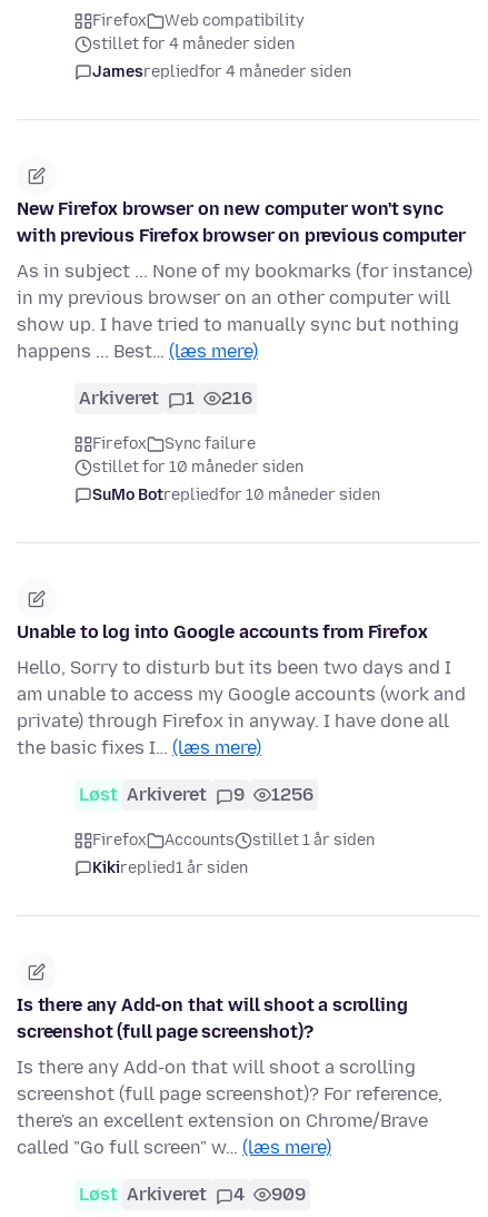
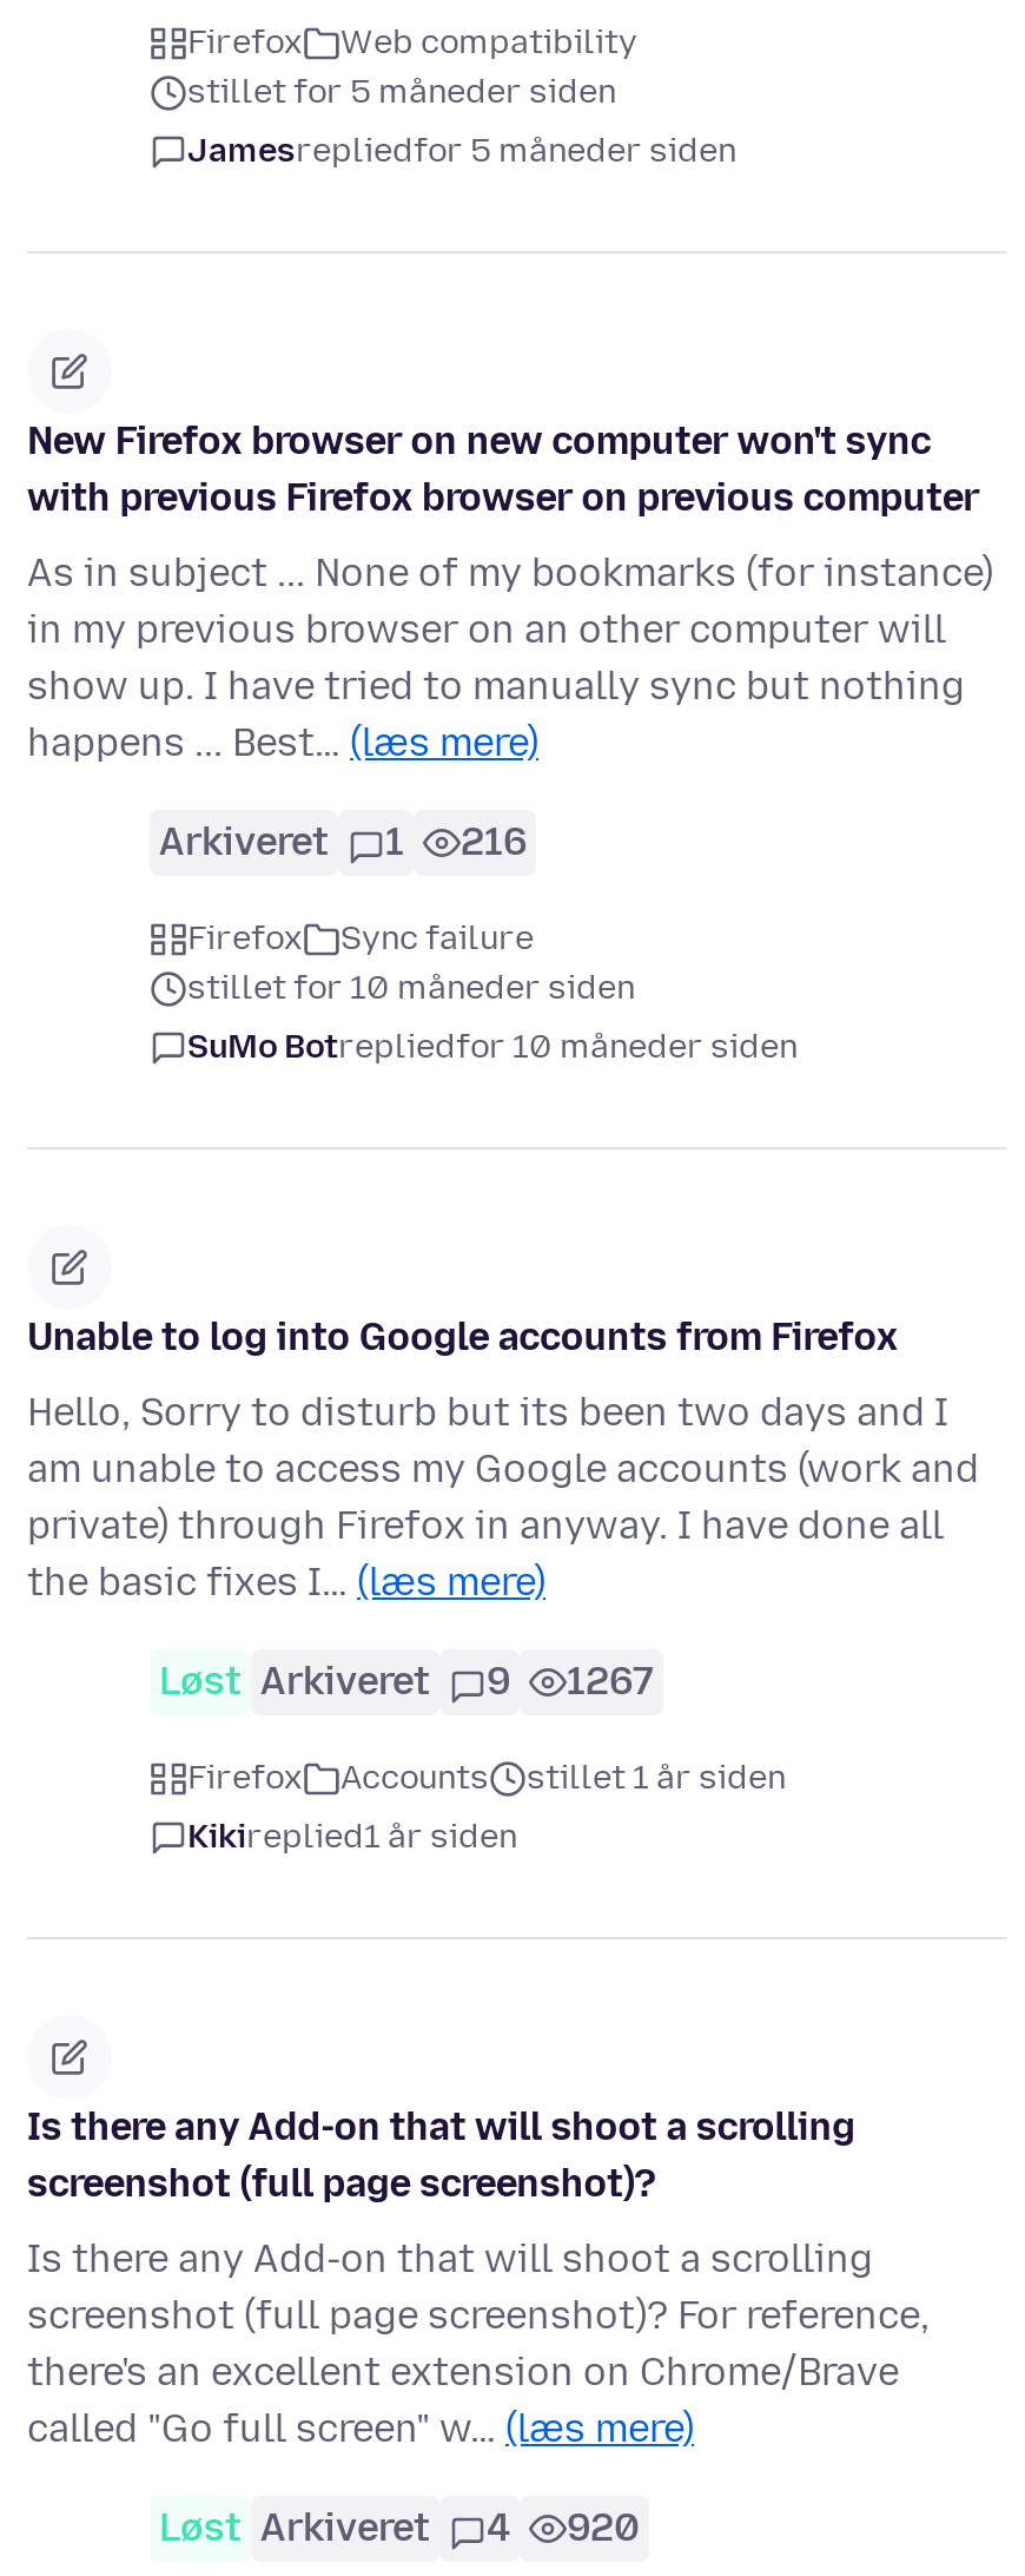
- stillet for 4 måneder siden
+ stillet for 5 måneder siden

- Jamesrepliedfor 4 måneder siden
+ Jamesrepliedfor 5 måneder siden

- Løst Arkiveret 9 1256
+ Løst Arkiveret 9 1267

- Løst Arkiveret 4 909
+ Løst Arkiveret 4 920
